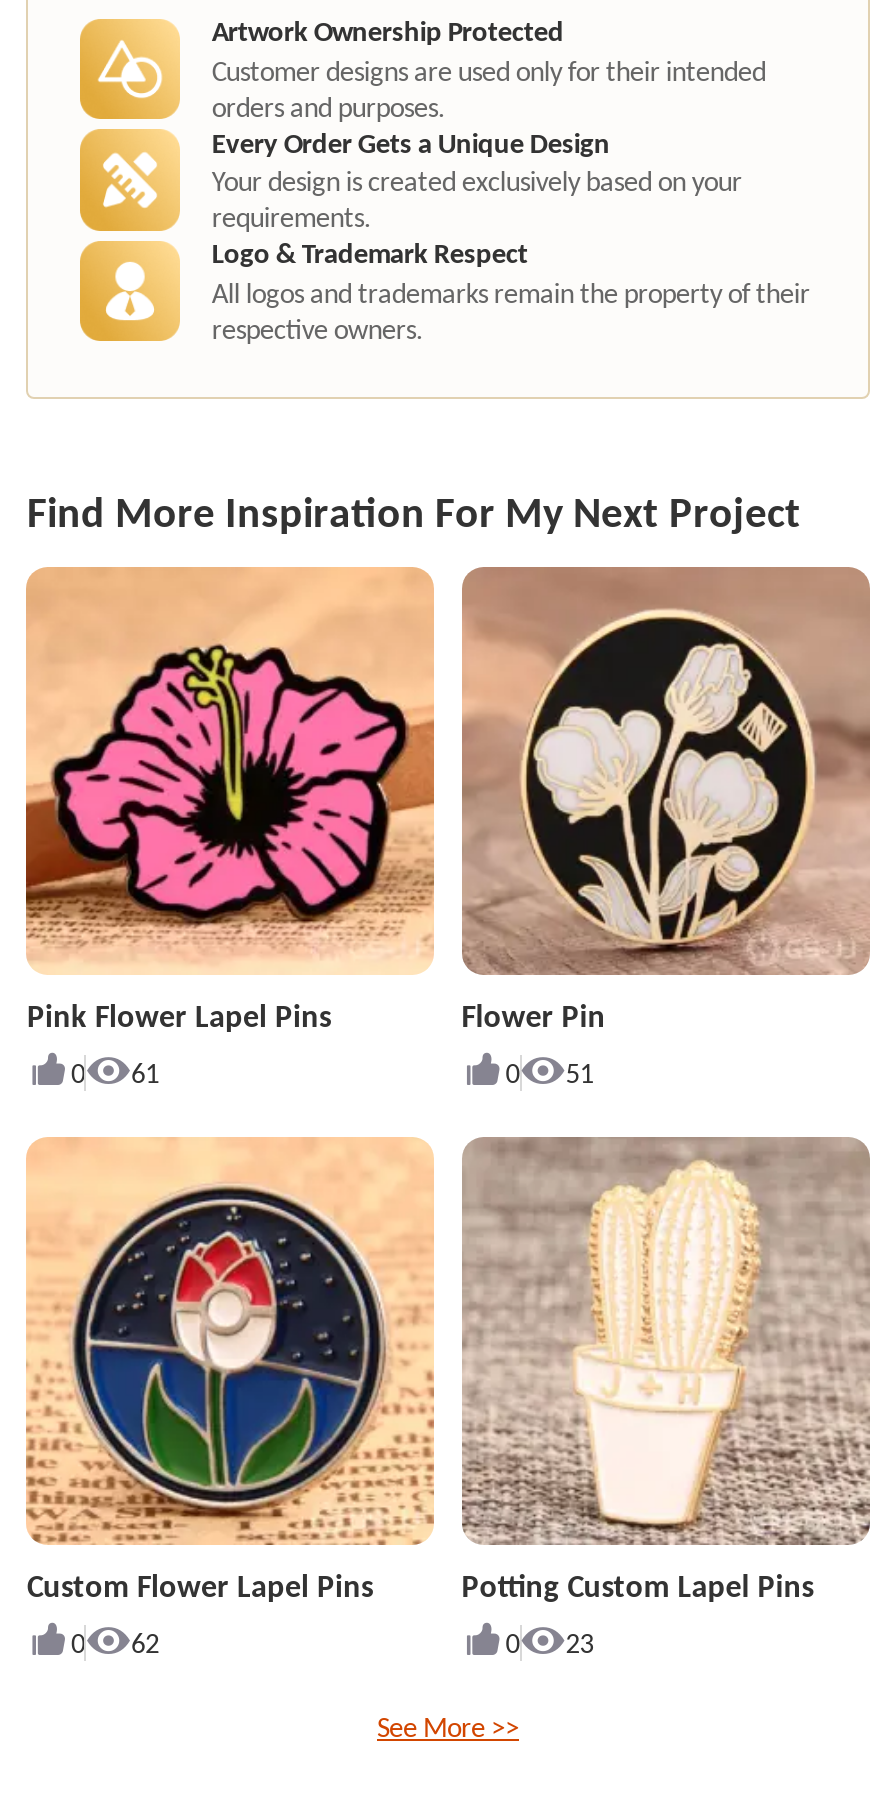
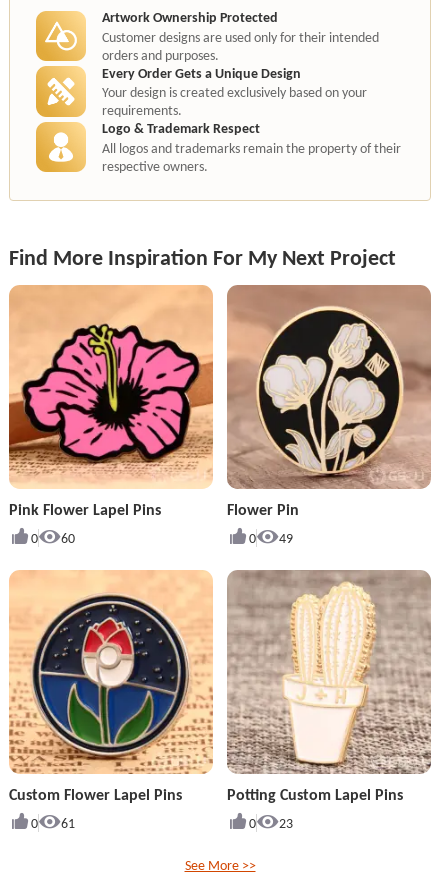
- 0 61
+ 0 60

- 0 51
+ 0 49

- 0 62
+ 0 61
